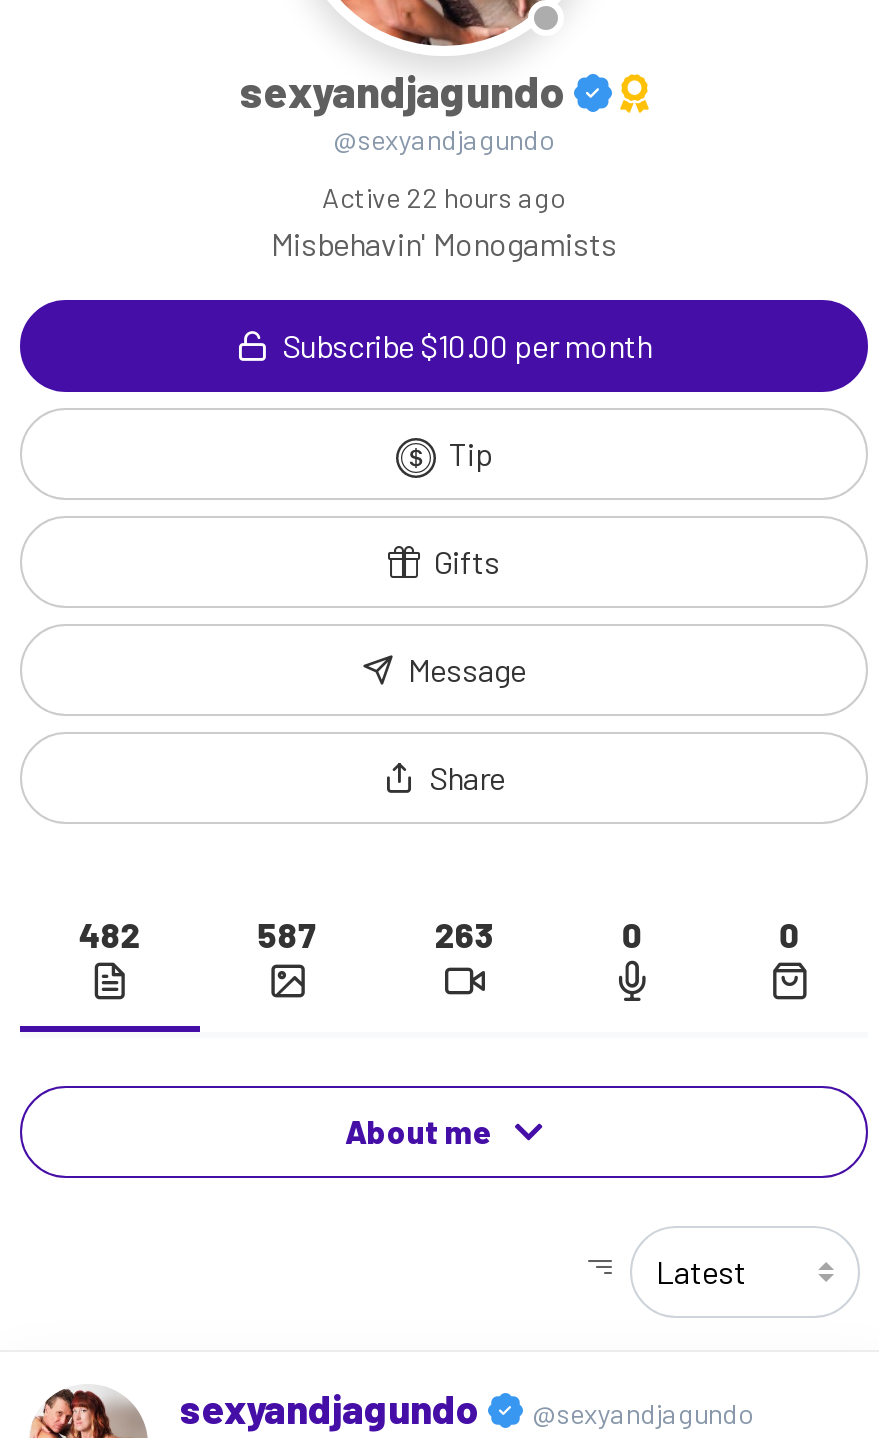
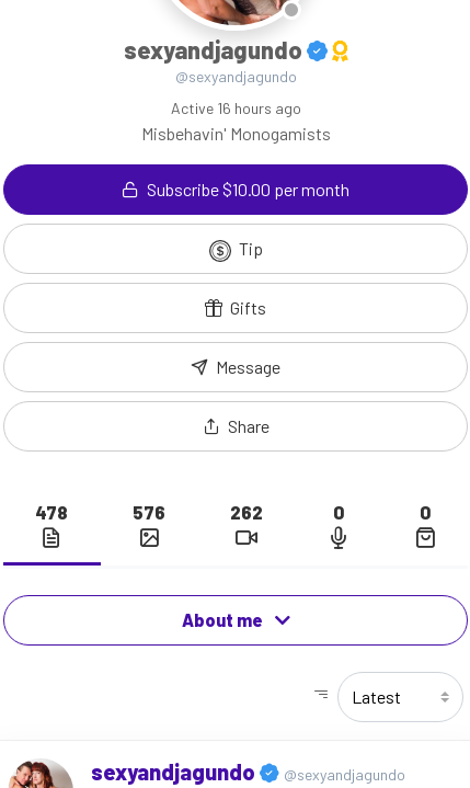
- Active 22 hours ago
+ Active 16 hours ago

- 482
+ 478

- 587
+ 576

- 263
+ 262
